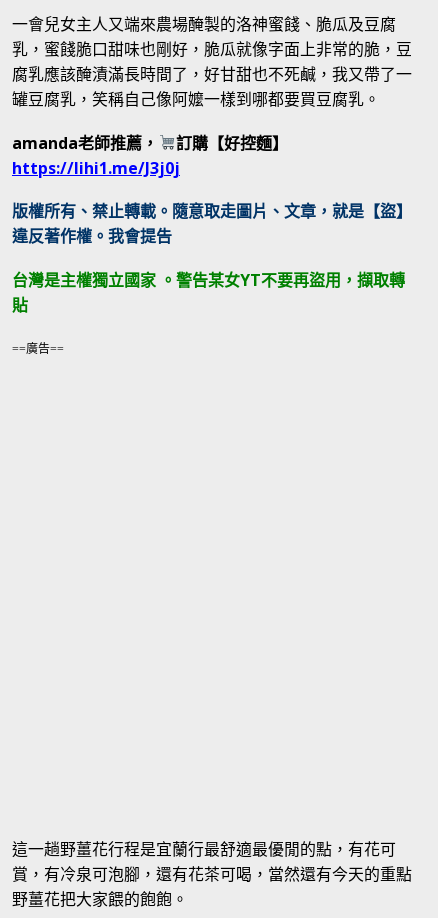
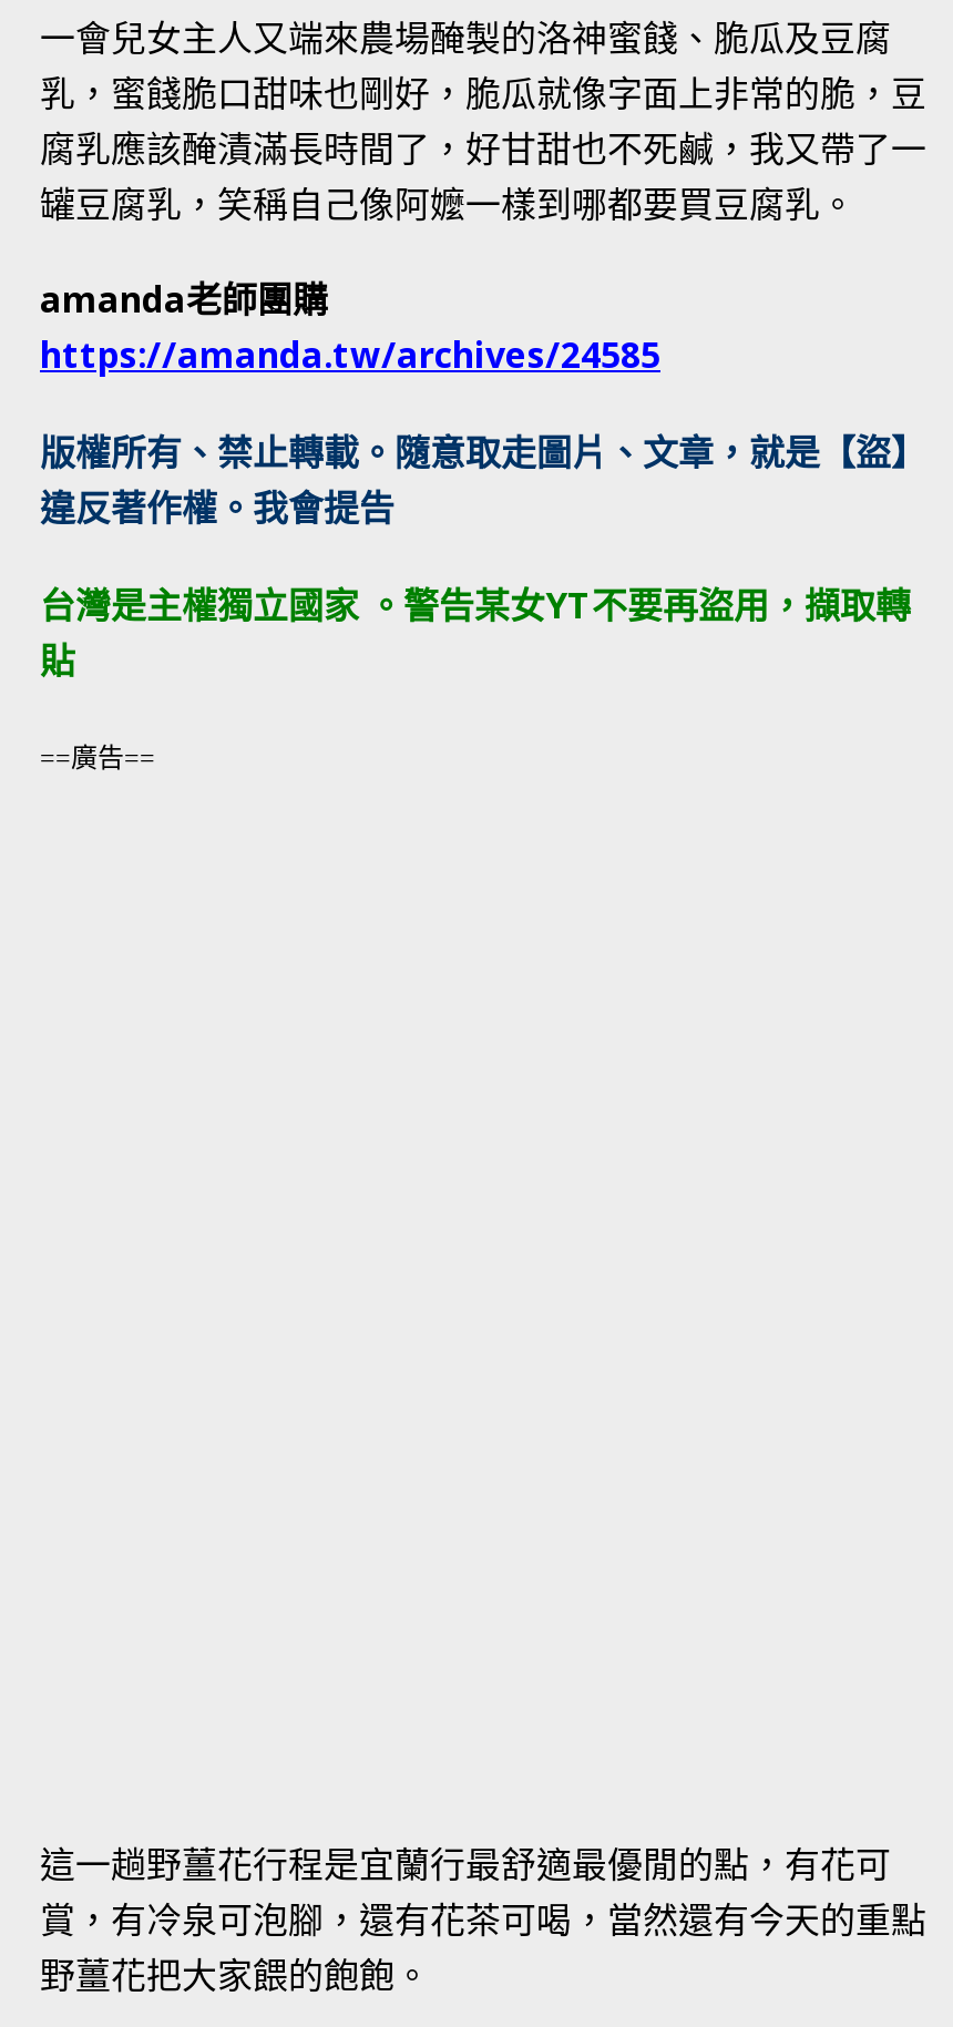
- amanda老師推薦，
- 訂購【好控麵】
- https://lihi1.me/J3j0j
+ amanda老師團購
+ https://amanda.tw/archives/24585
